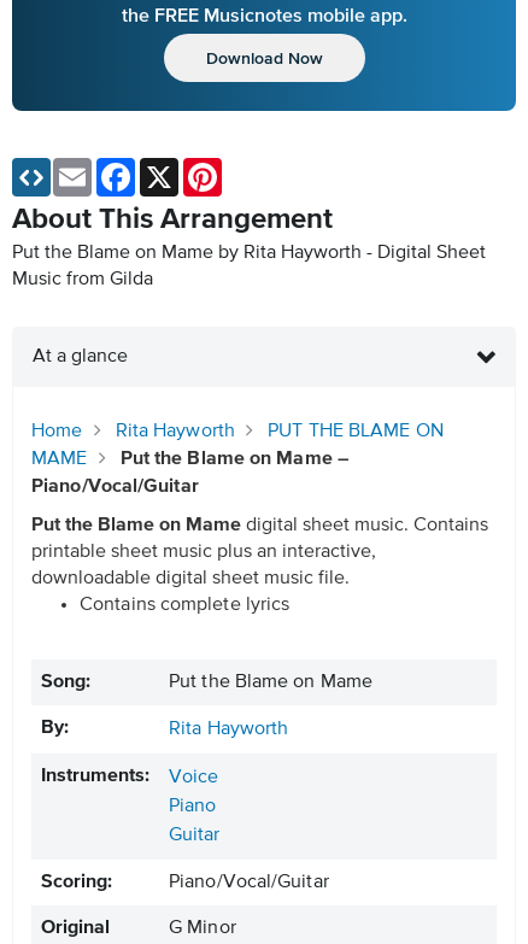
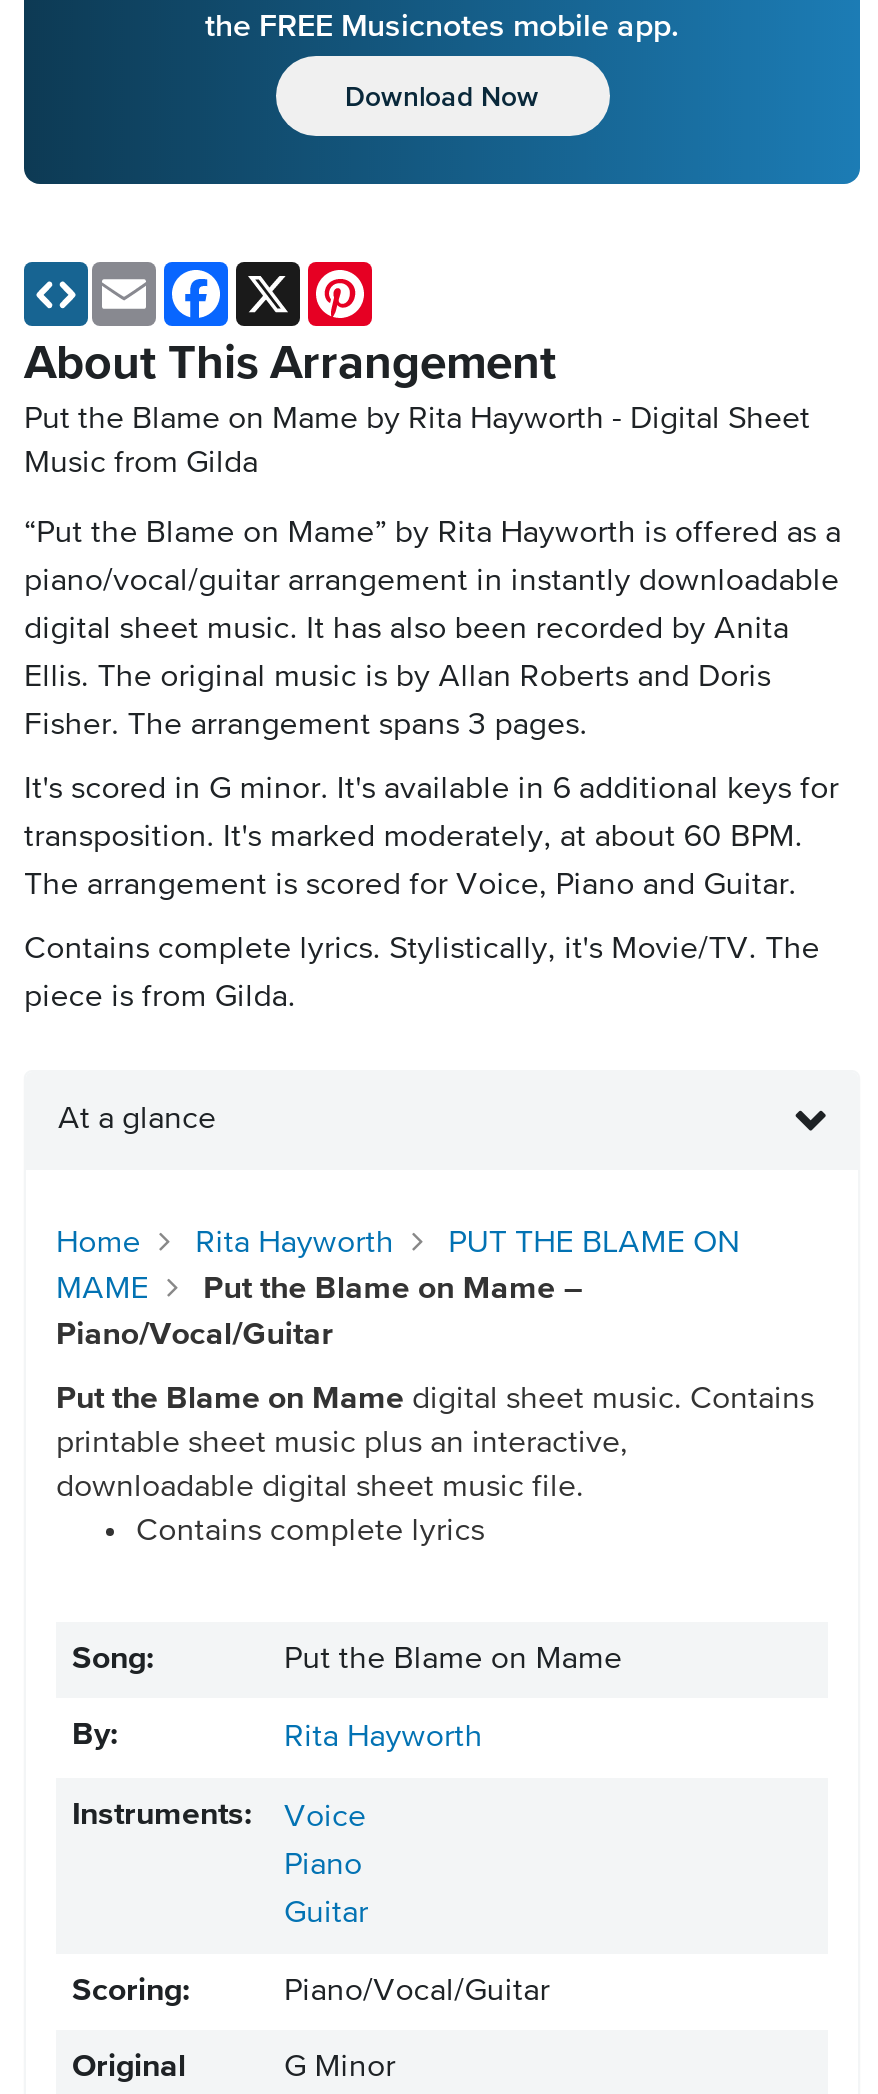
+ “Put the Blame on Mame” by Rita Hayworth is offered as a
+ piano/vocal/guitar arrangement in instantly downloadable
+ digital sheet music. It has also been recorded by Anita
+ Ellis. The original music is by Allan Roberts and Doris
+ Fisher. The arrangement spans 3 pages.
+ It's scored in G minor. It's available in 6 additional keys for
+ transposition. It's marked moderately, at about 60 BPM.
+ The arrangement is scored for Voice, Piano and Guitar.
+ Contains complete lyrics. Stylistically, it's Movie/TV. The
+ piece is from Gilda.
